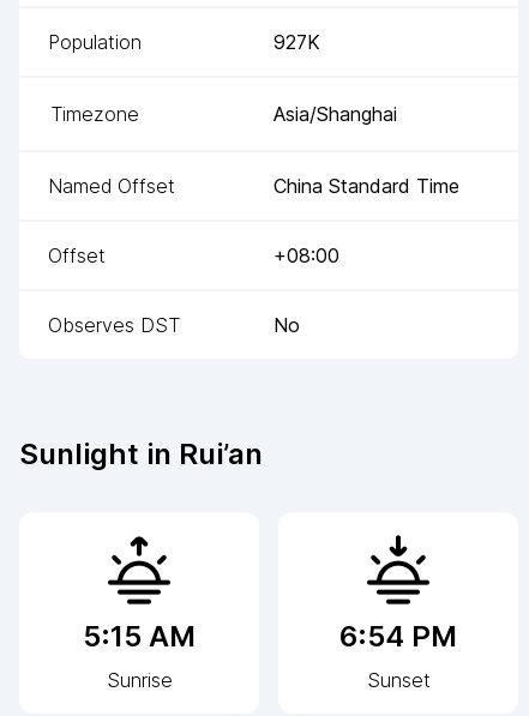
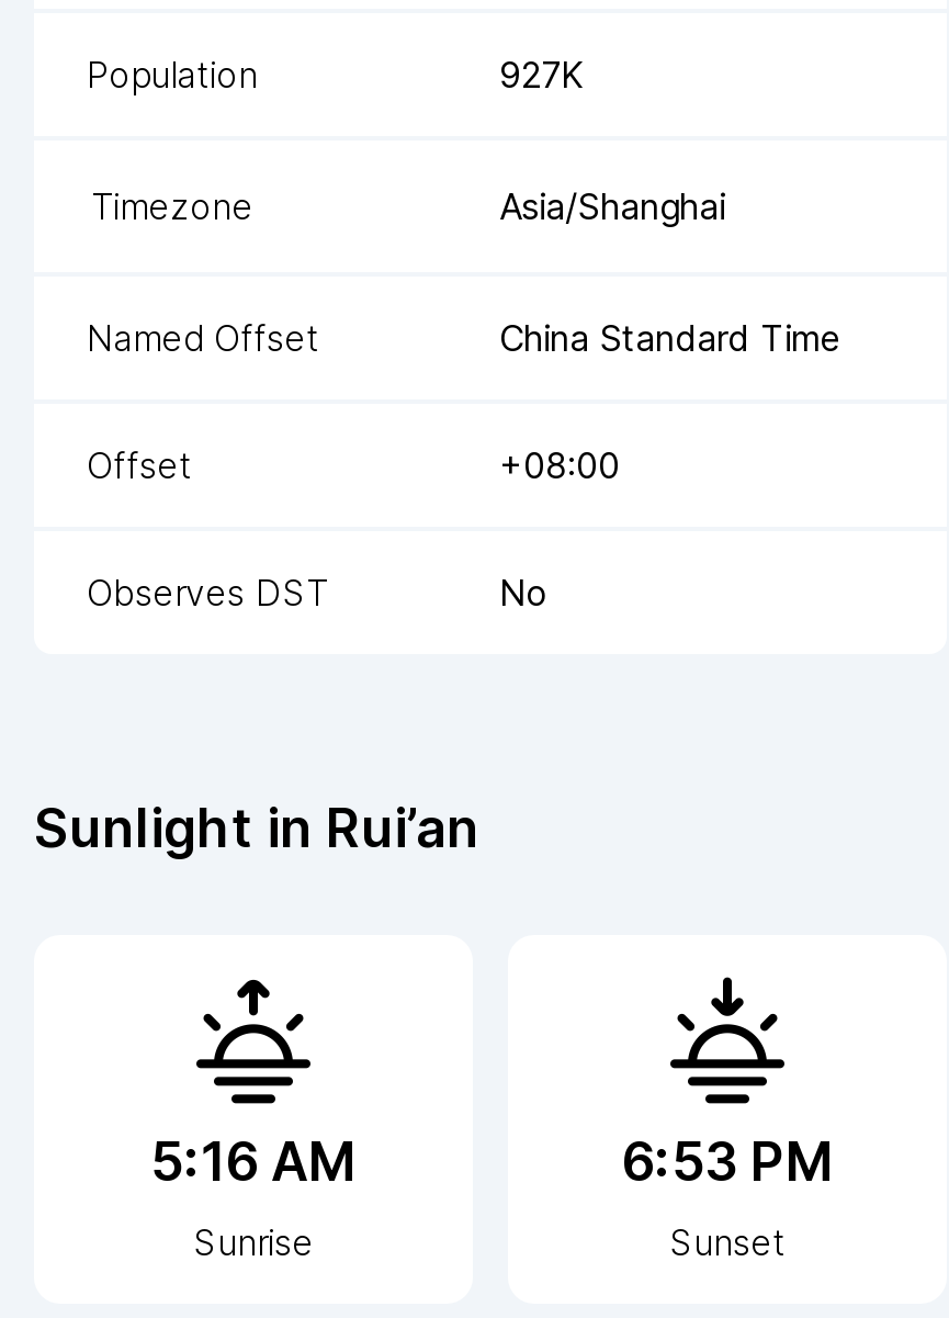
- 5:15 AM
+ 5:16 AM

- 6:54 PM
+ 6:53 PM
